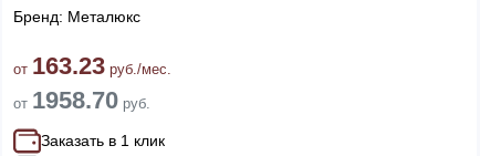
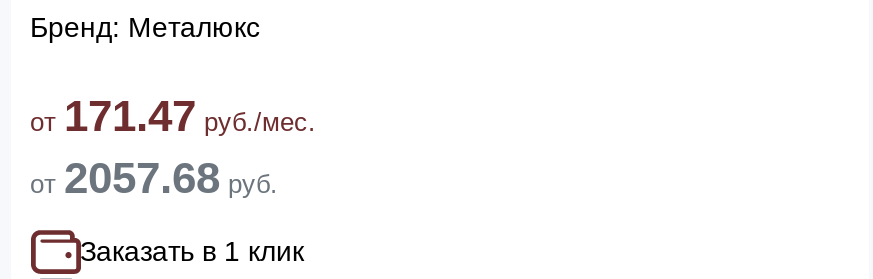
- от 163.23 руб./мес.
+ от 171.47 руб./мес.

- от 1958.70 руб.
+ от 2057.68 руб.
